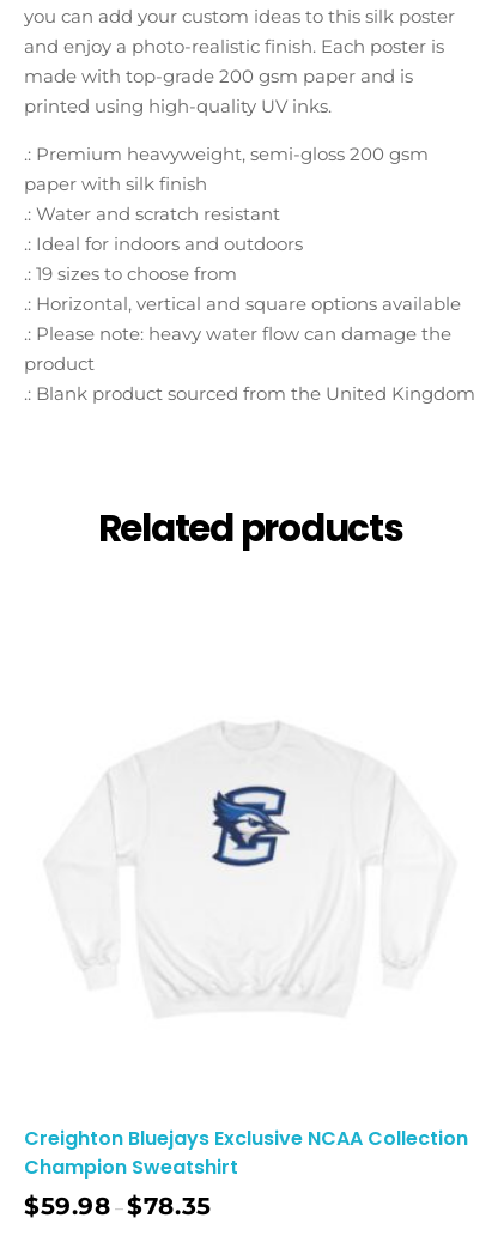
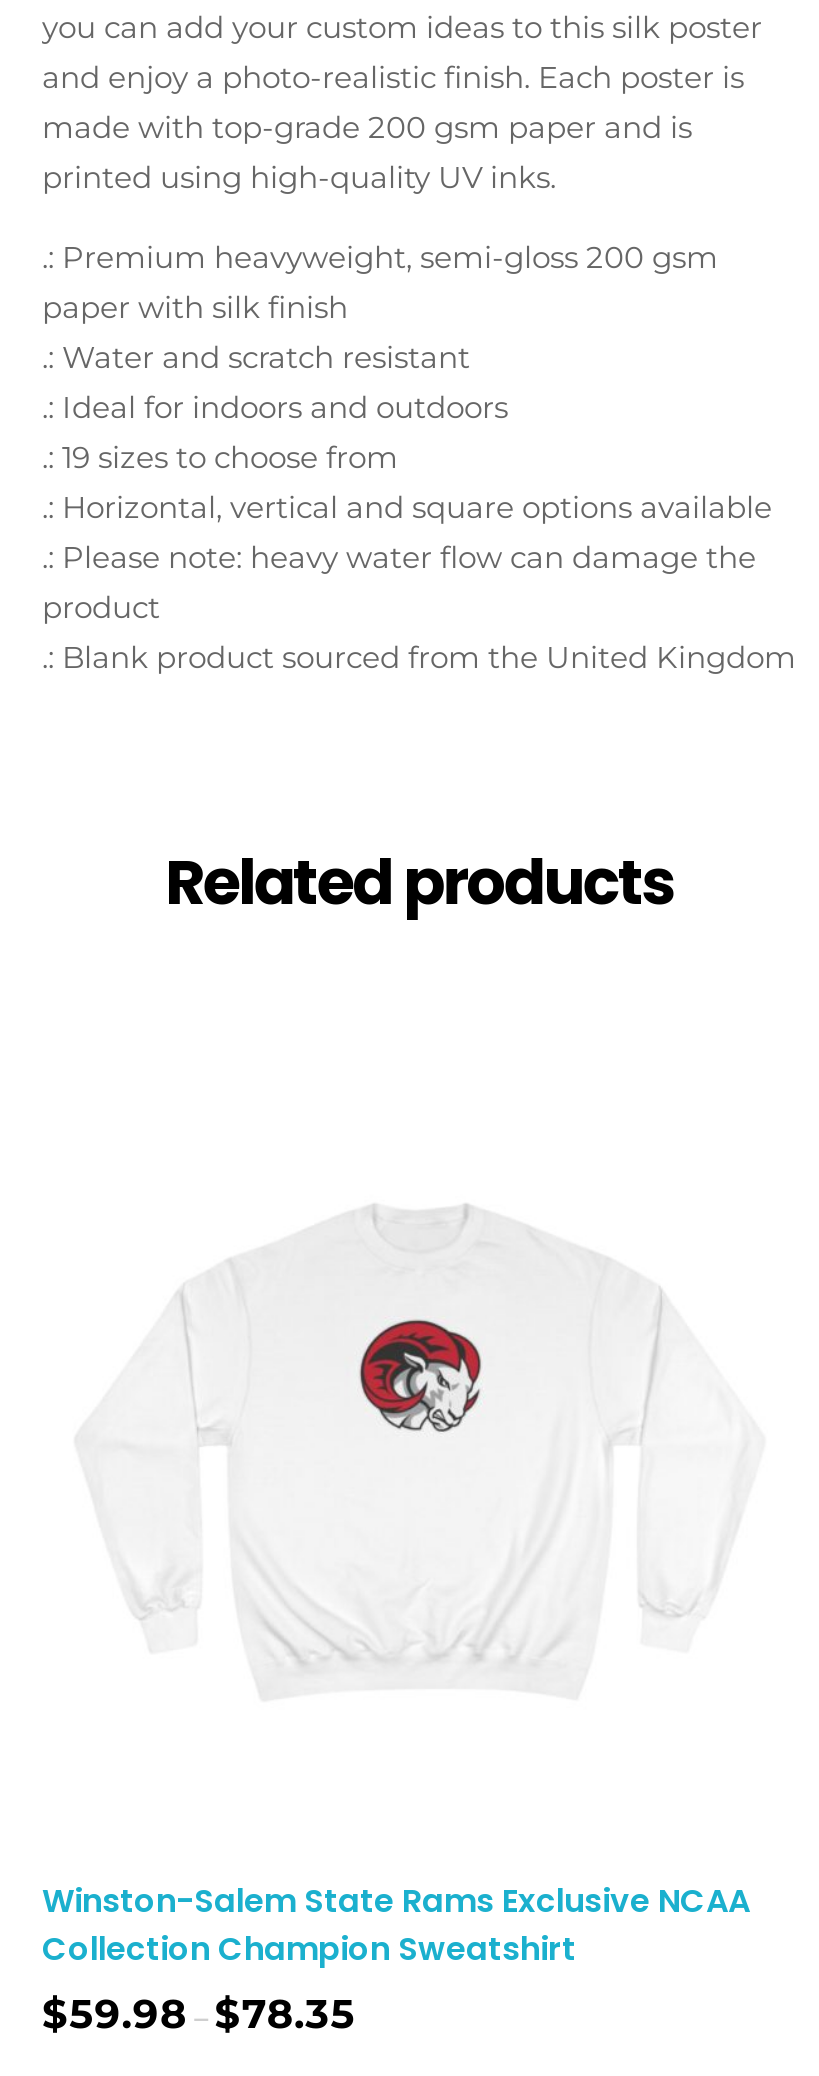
- [image]
+ [image]

- Creighton Bluejays Exclusive NCAA Collection
- Champion Sweatshirt
+ Winston-Salem State Rams Exclusive NCAA
+ Collection Champion Sweatshirt
